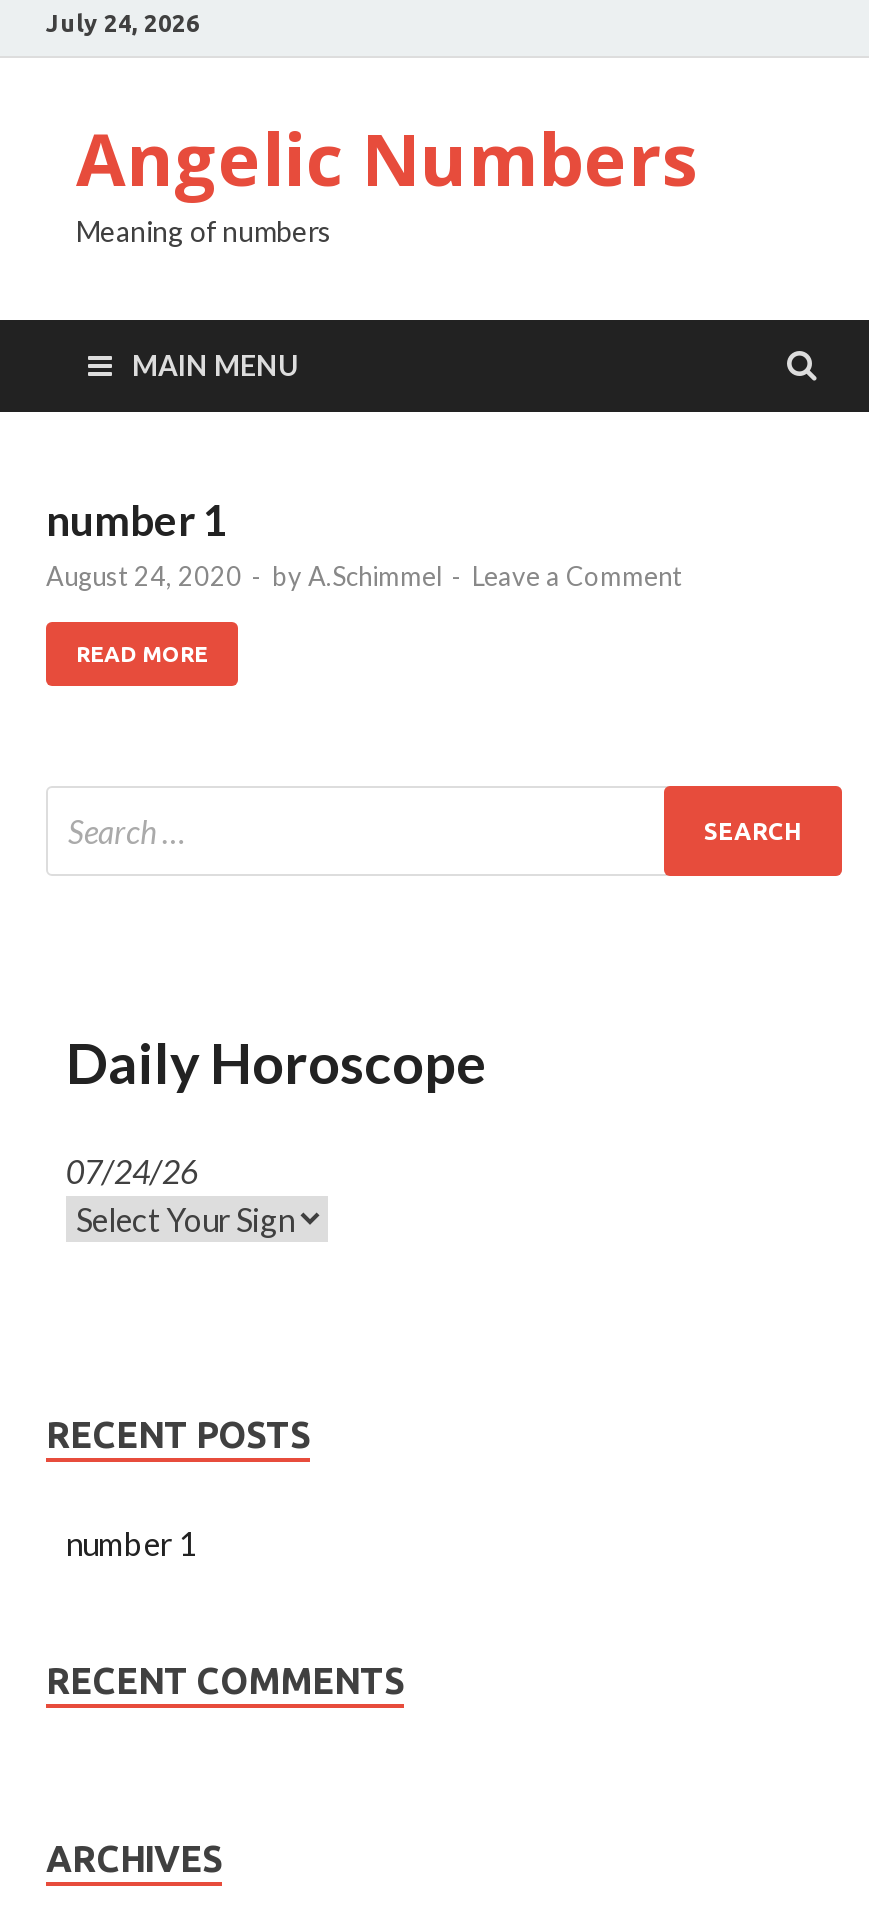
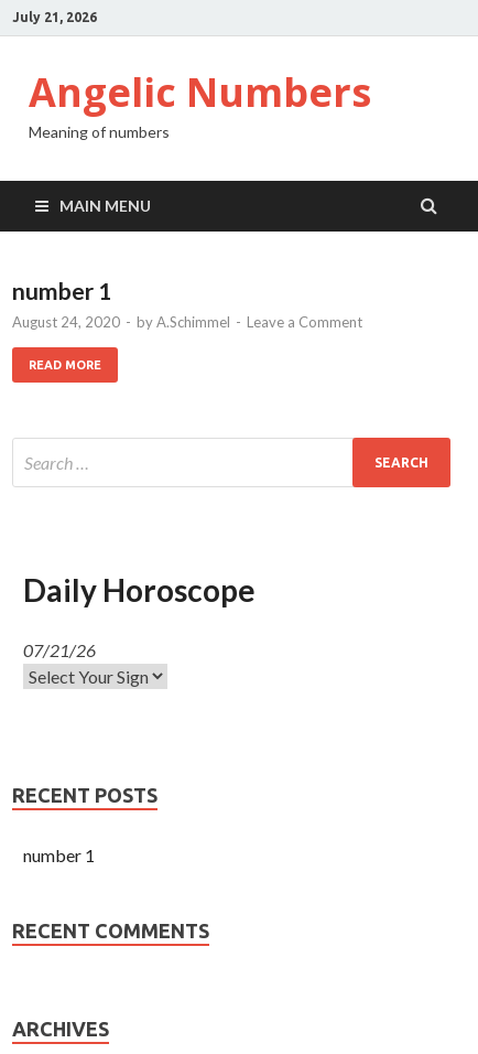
- July 24, 2026
+ July 21, 2026

- 07/24/26
+ 07/21/26
